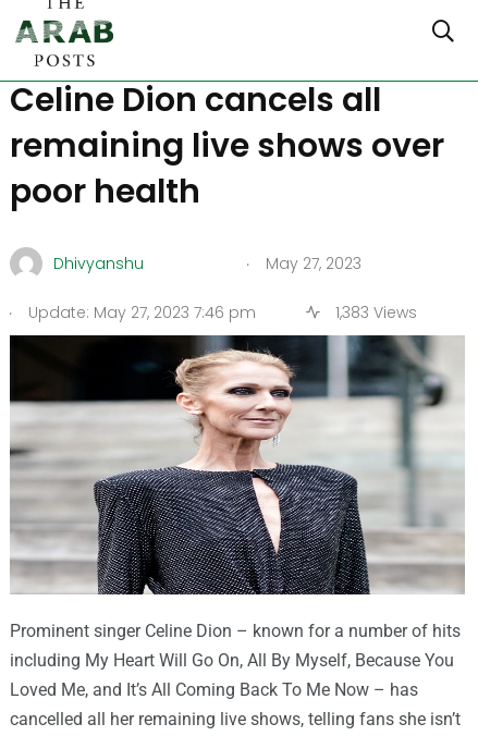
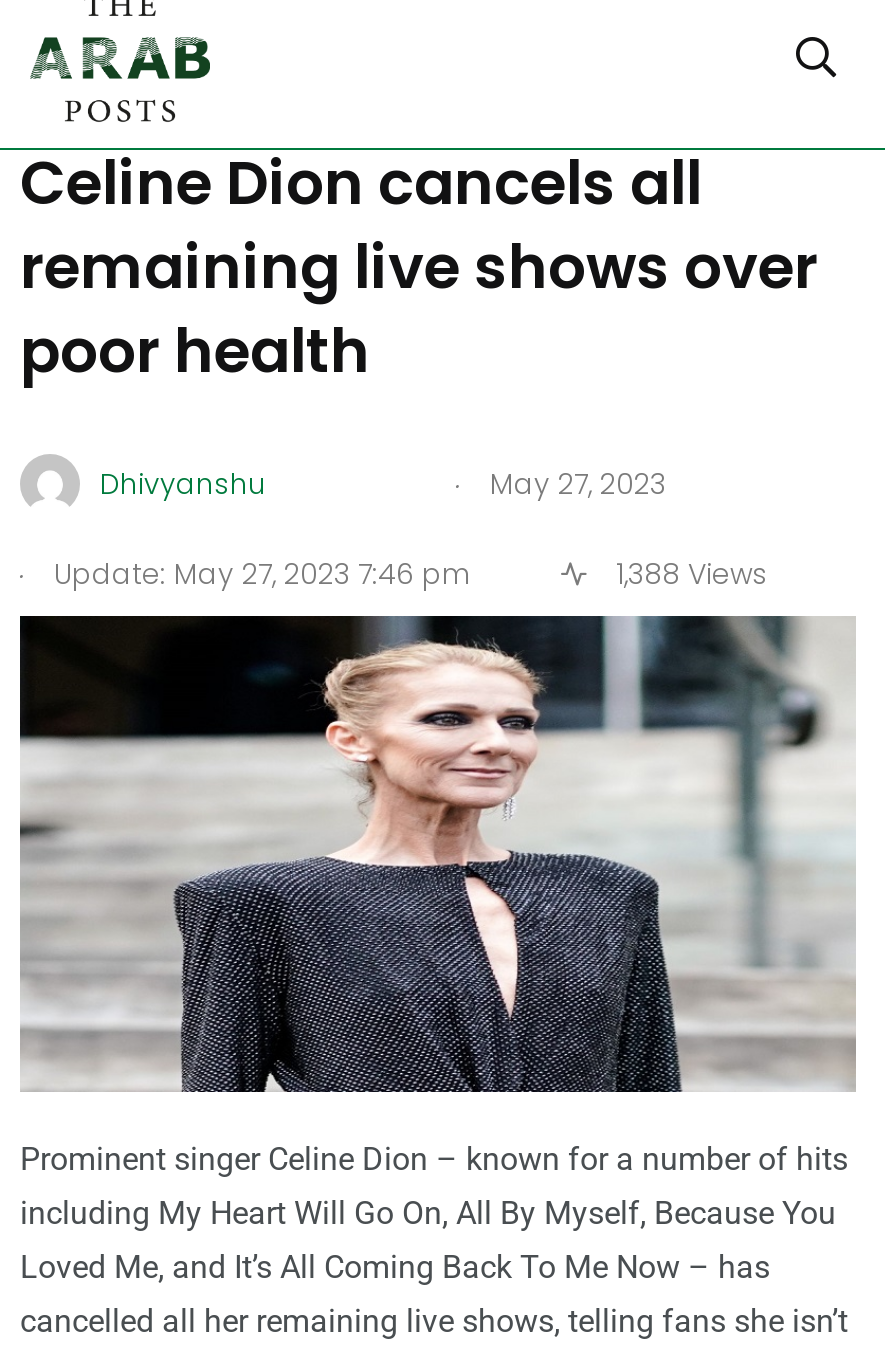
- 1,383 Views
+ 1,388 Views
